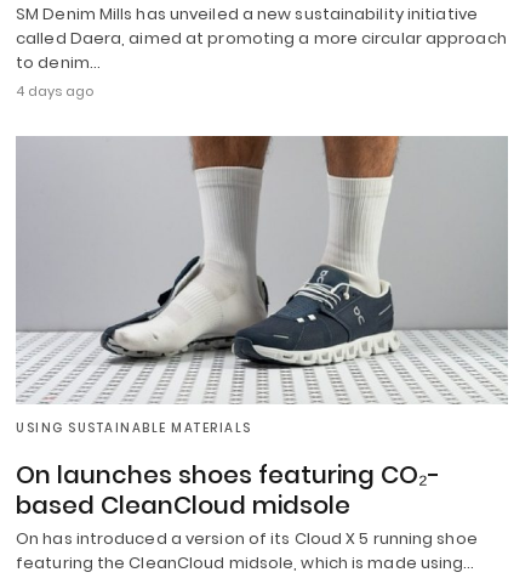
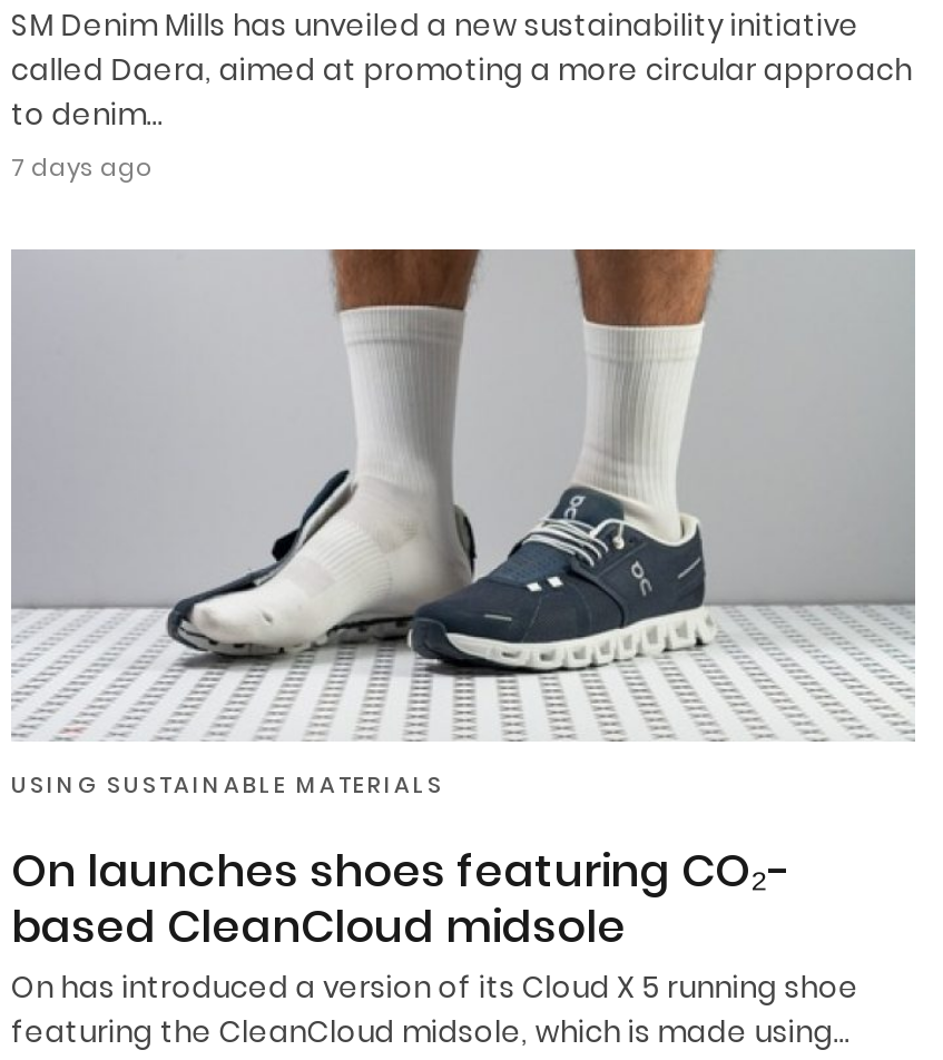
- 4 days ago
+ 7 days ago
